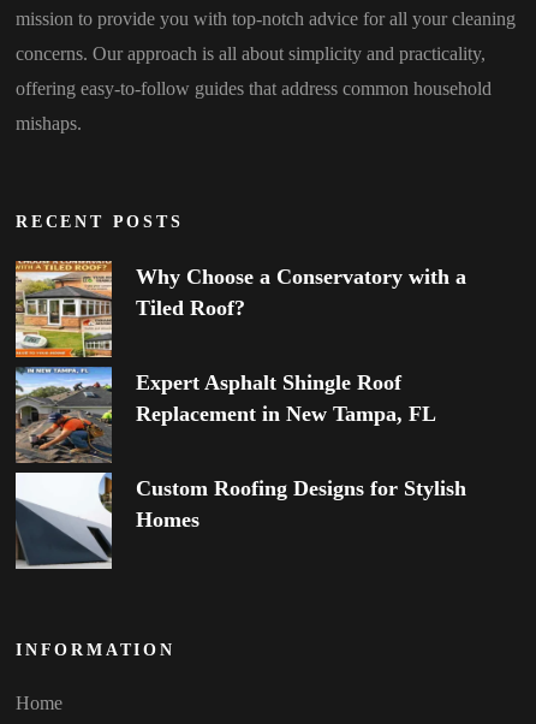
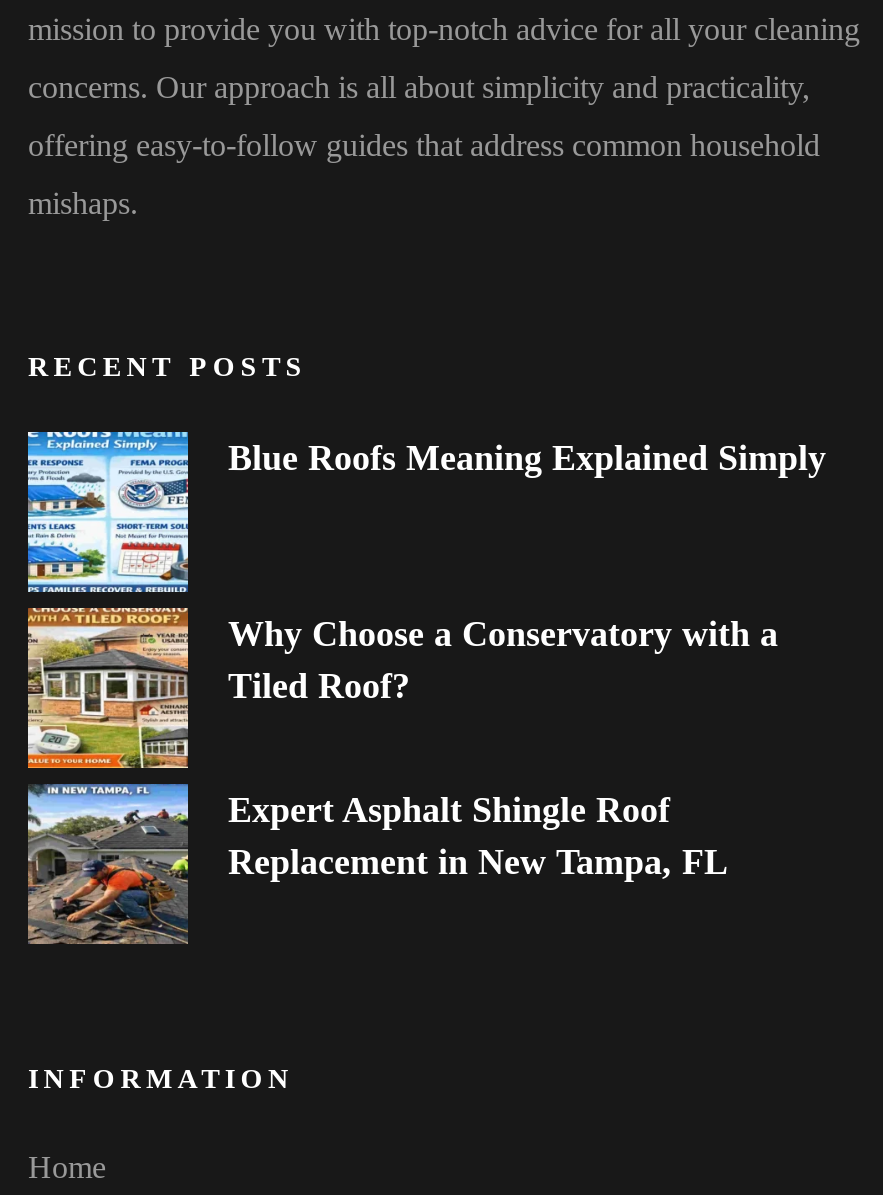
+ [image]
+ Blue Roofs Meaning Explained Simply

moved down: Why Choose a Conservatory with a | Tiled Roof? | Expert Asphalt Shingle Roof | Replacement in New Tampa, FL

- [image]
- Custom Roofing Designs for Stylish
- Homes
